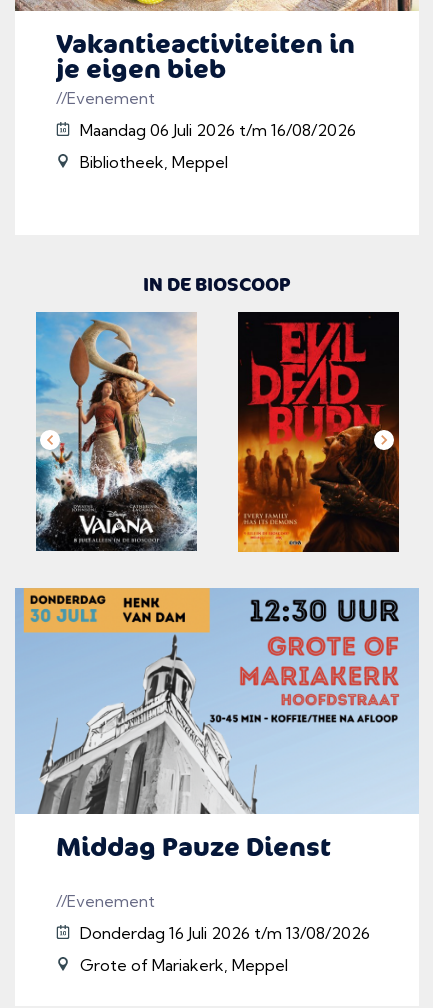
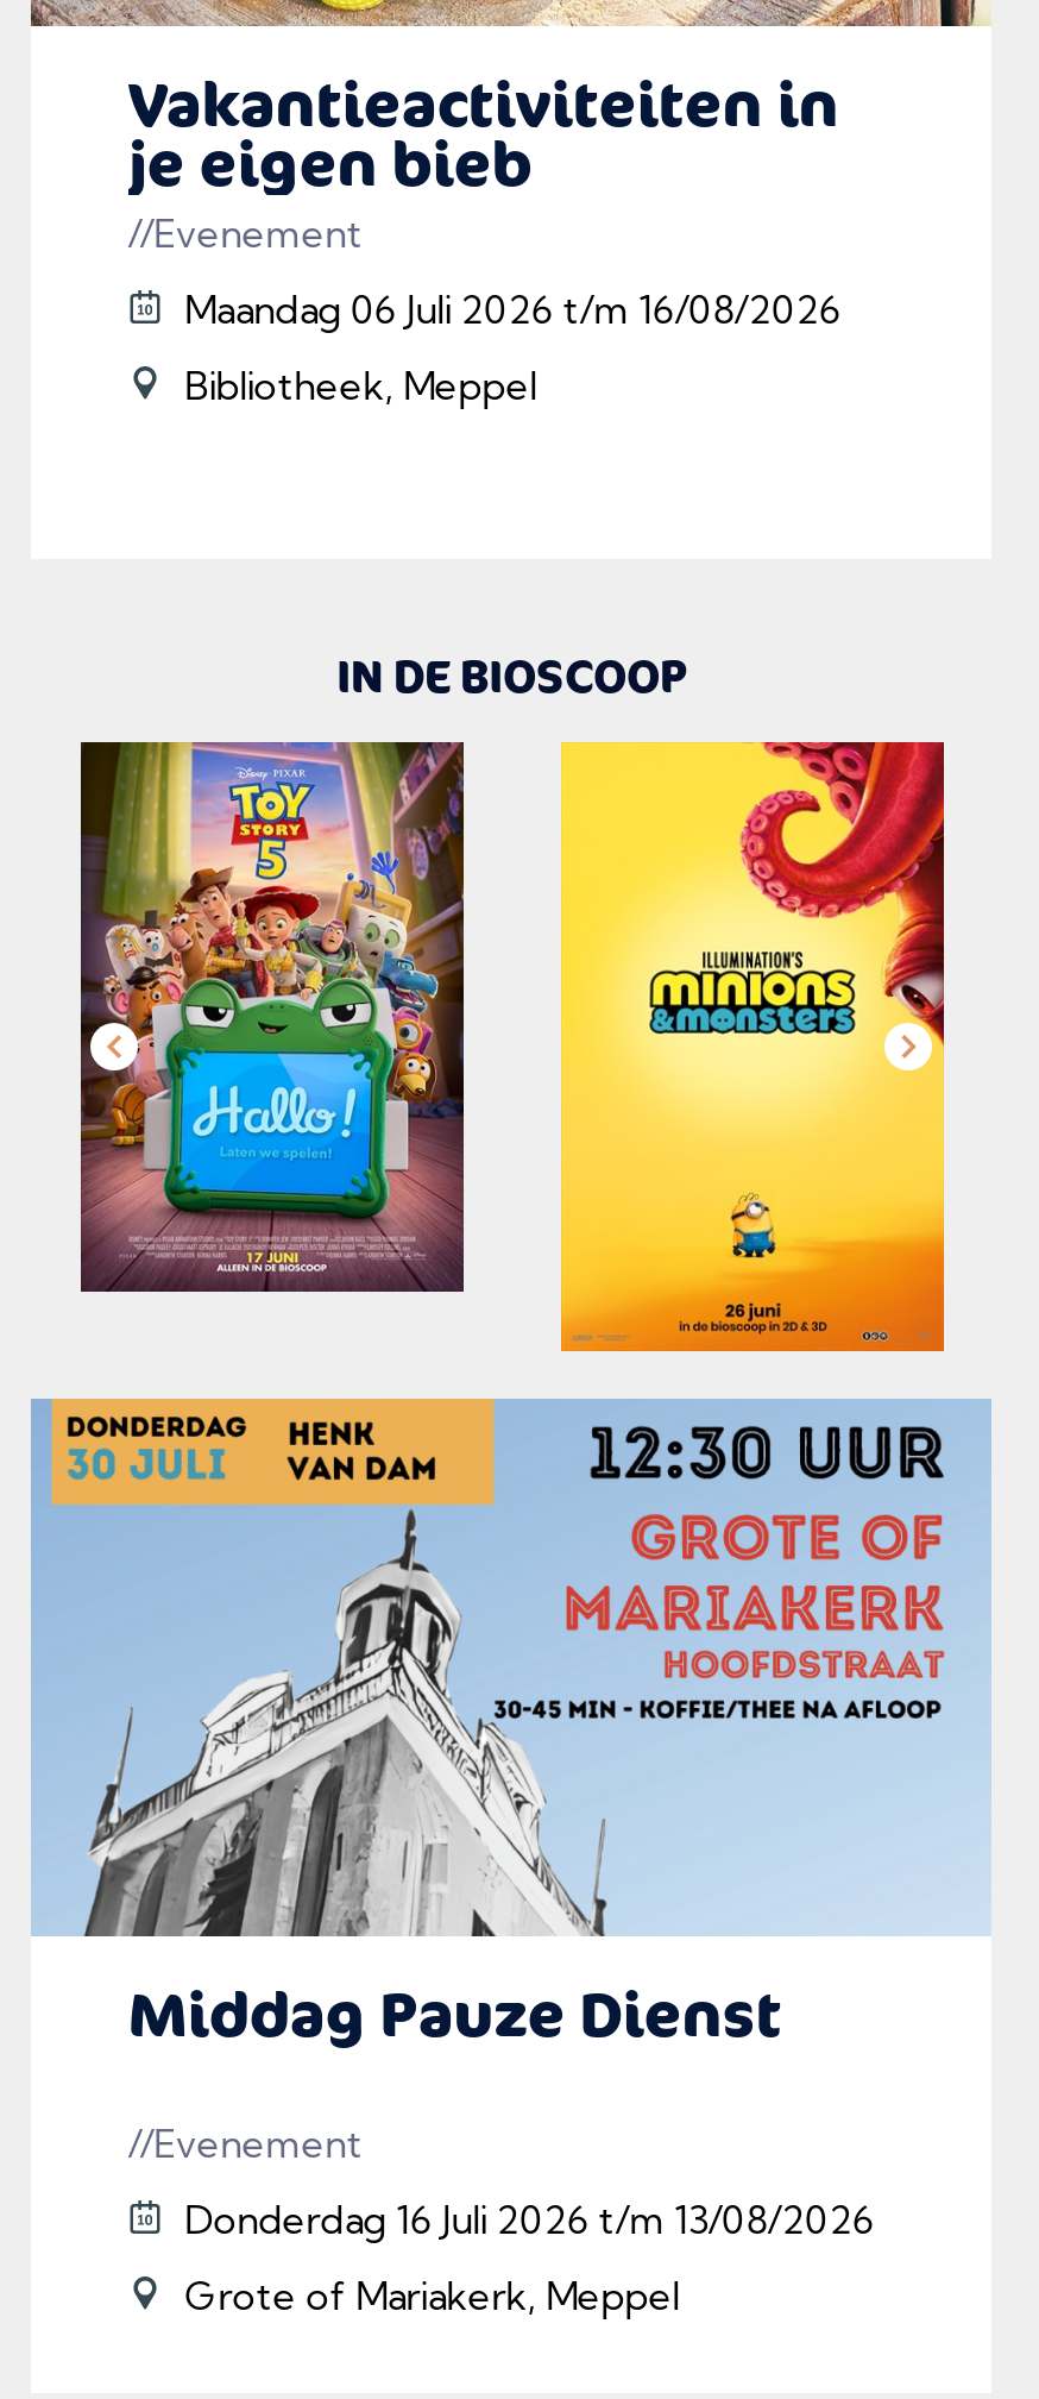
- [image]
+ [image]

- [image]
+ [image]
